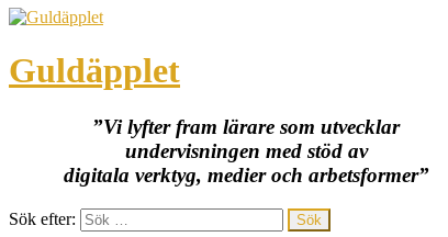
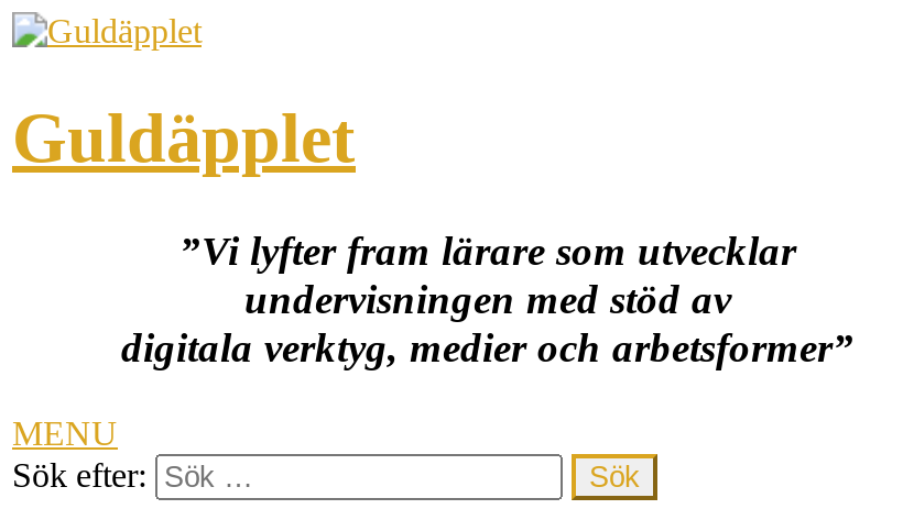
+ MENU
